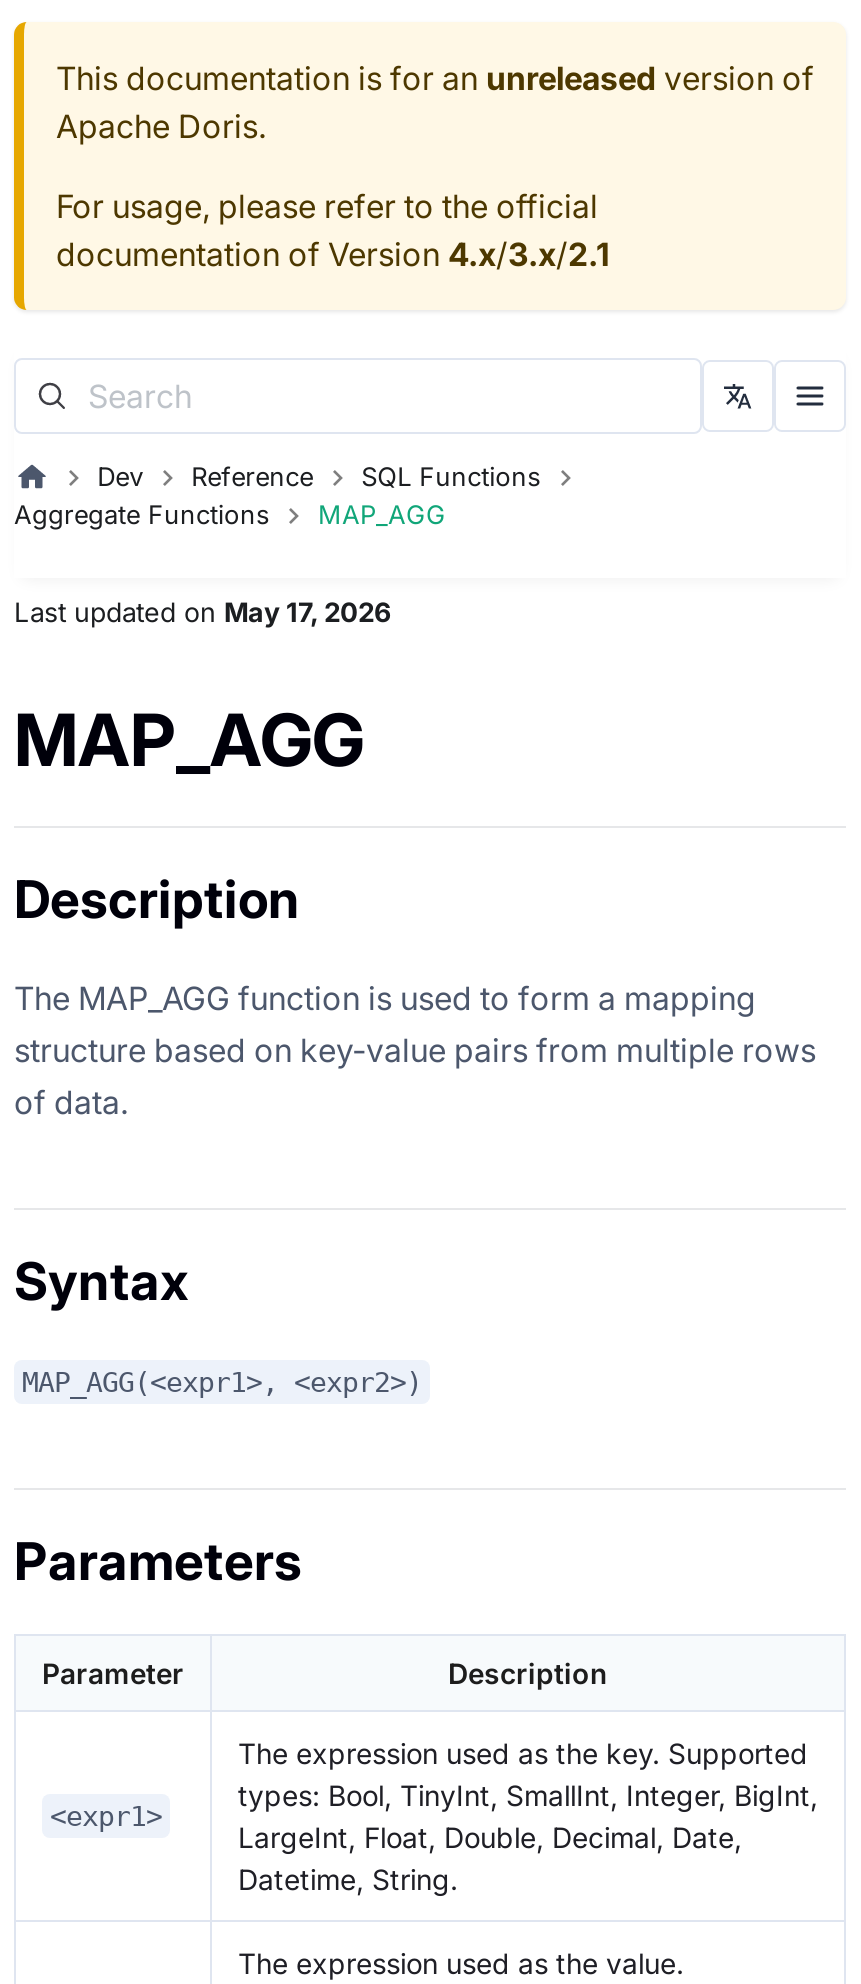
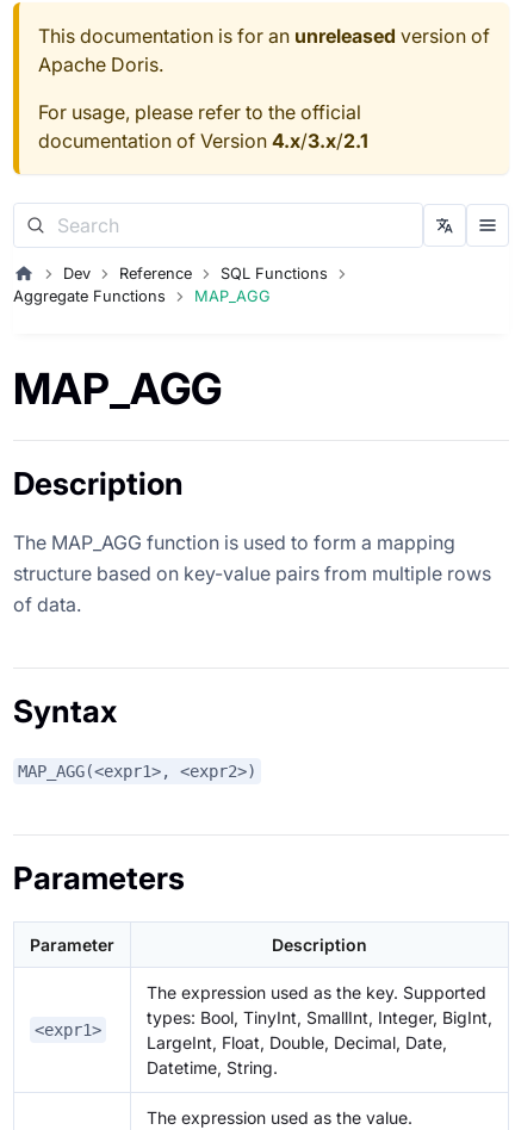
- Last updated on May 17, 2026
